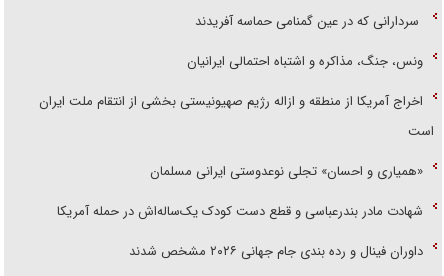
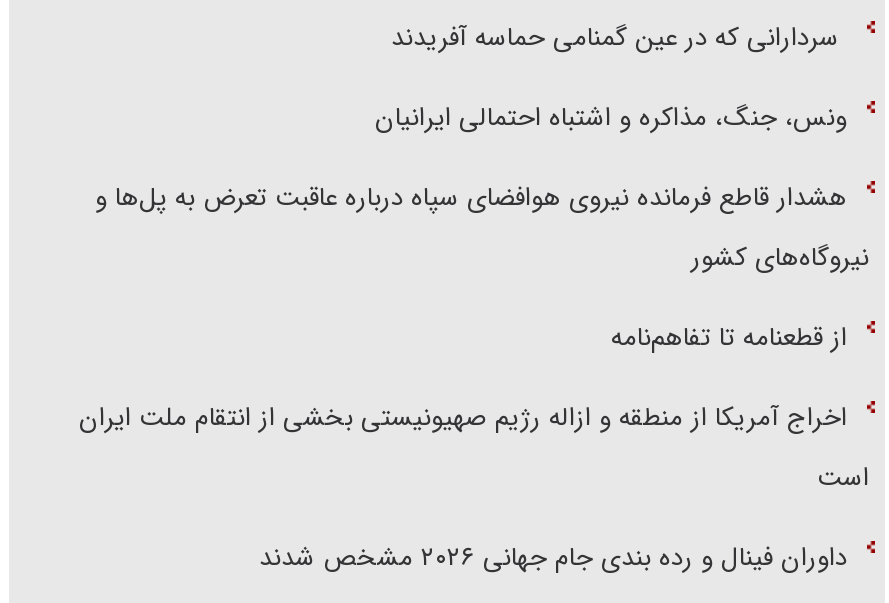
+ هشدار قاطع فرمانده نیروی هوافضای سپاه درباره عاقبت تعرض به پل‌ها و
+ نیروگاه‌های کشور
+ از قطعنامه تا تفاهم‌نامه

moved down: اخراج آمریکا از منطقه و ازاله رژیم صهیونیستی بخشی از انتقام ملت ایران | است

- «همیاری و احسان» تجلی نوعدوستی ایرانی مسلمان
- شهادت مادر بندرعباسی و قطع دست کودک یک‌ساله‌اش در حمله آمریکا
